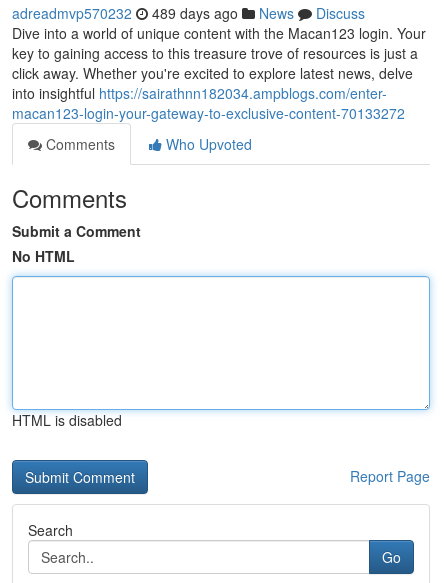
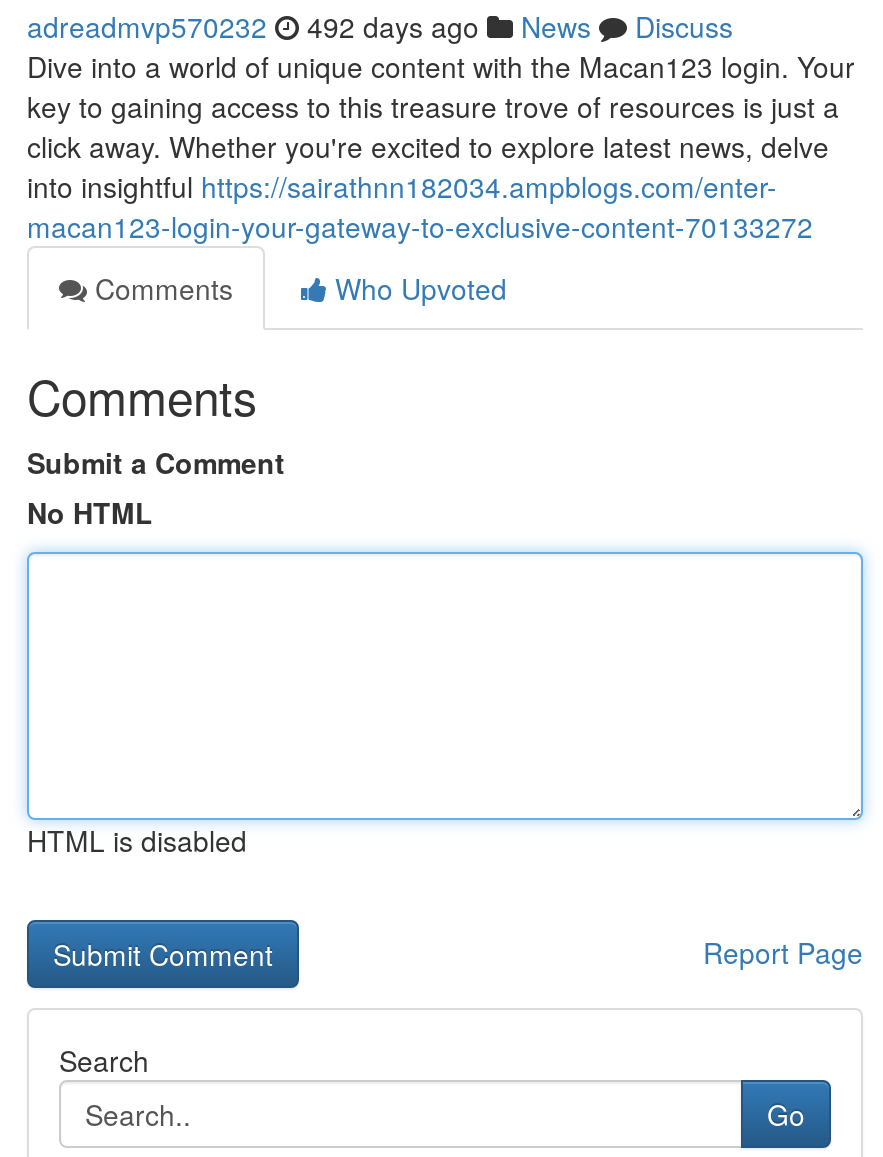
- adreadmvp570232 489 days ago News Discuss
+ adreadmvp570232 492 days ago News Discuss
